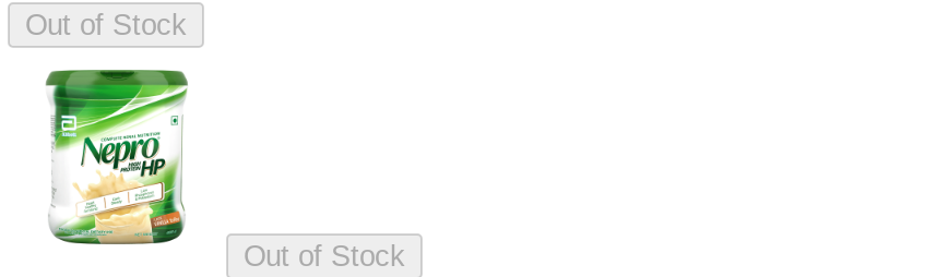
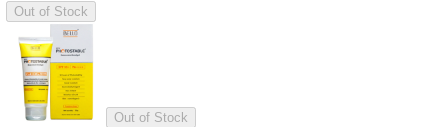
- [image]
+ [image]
